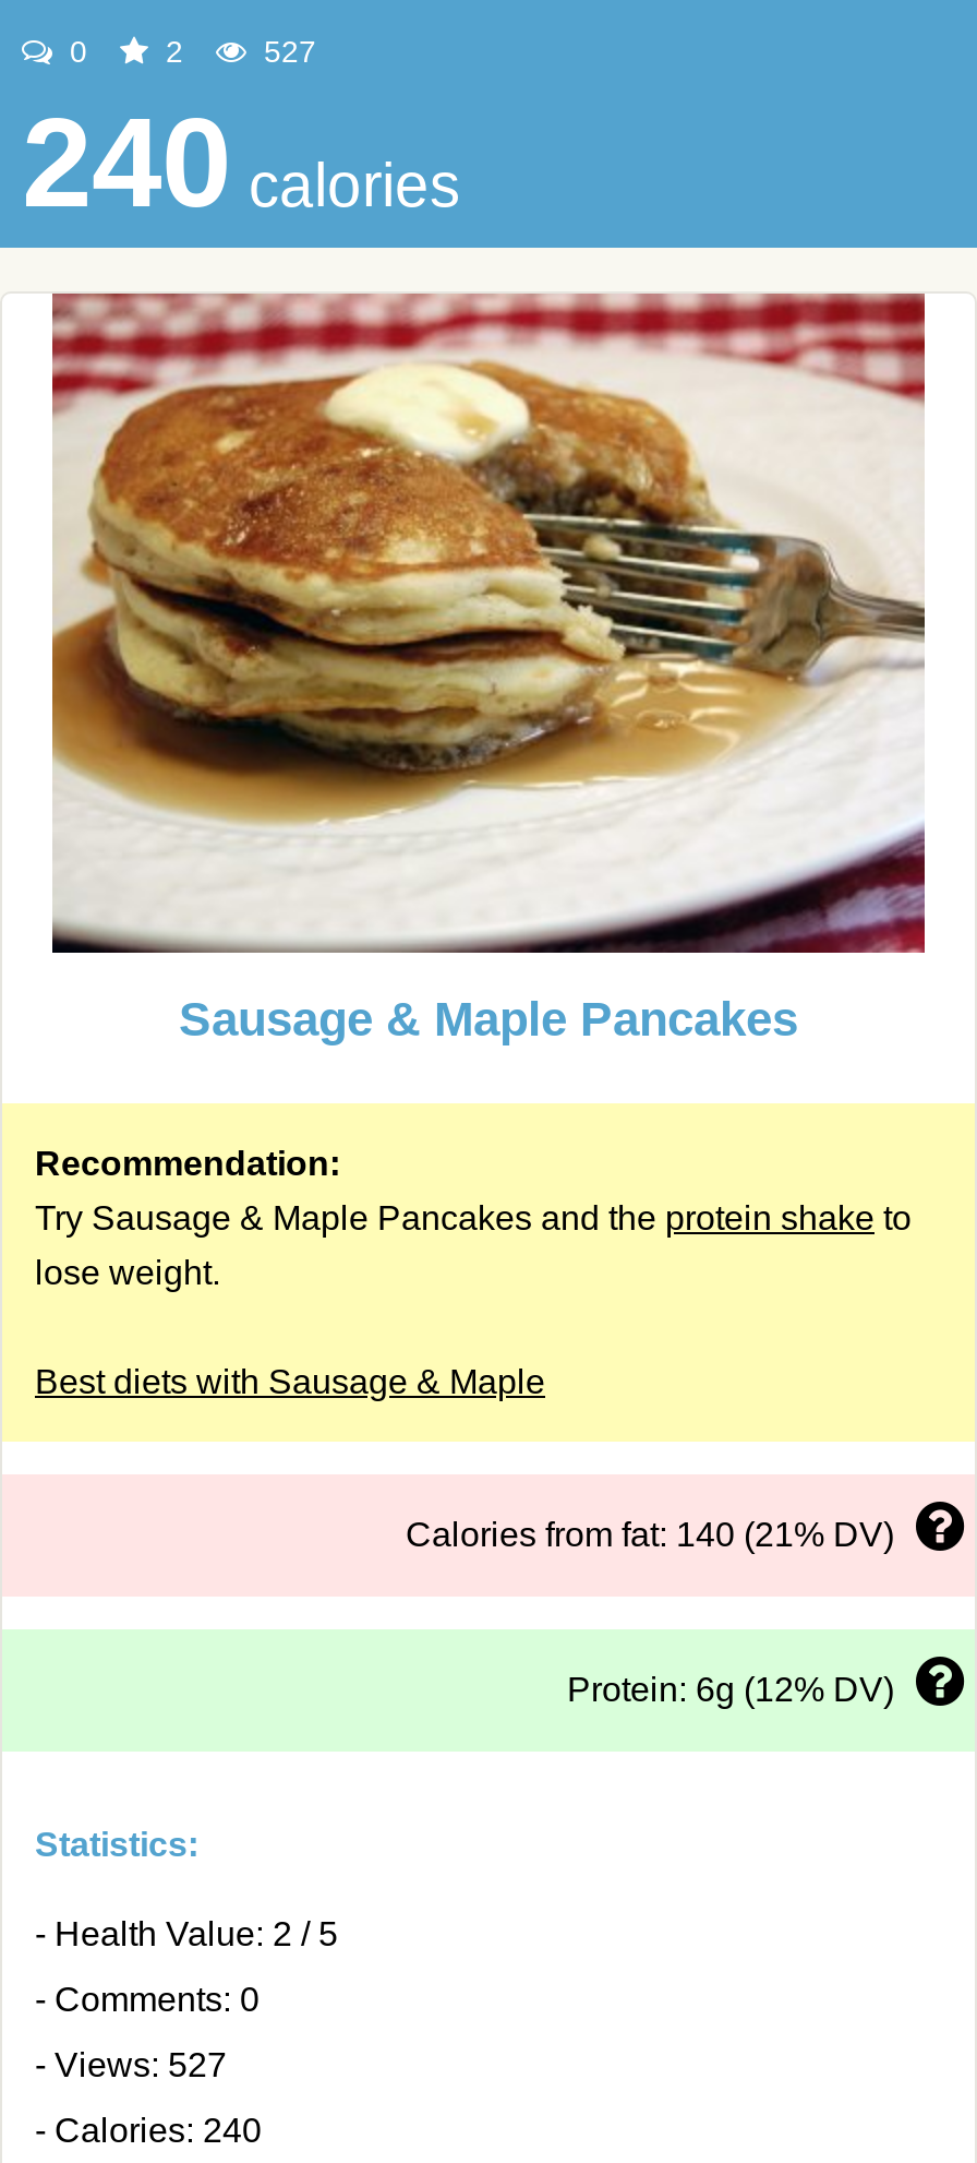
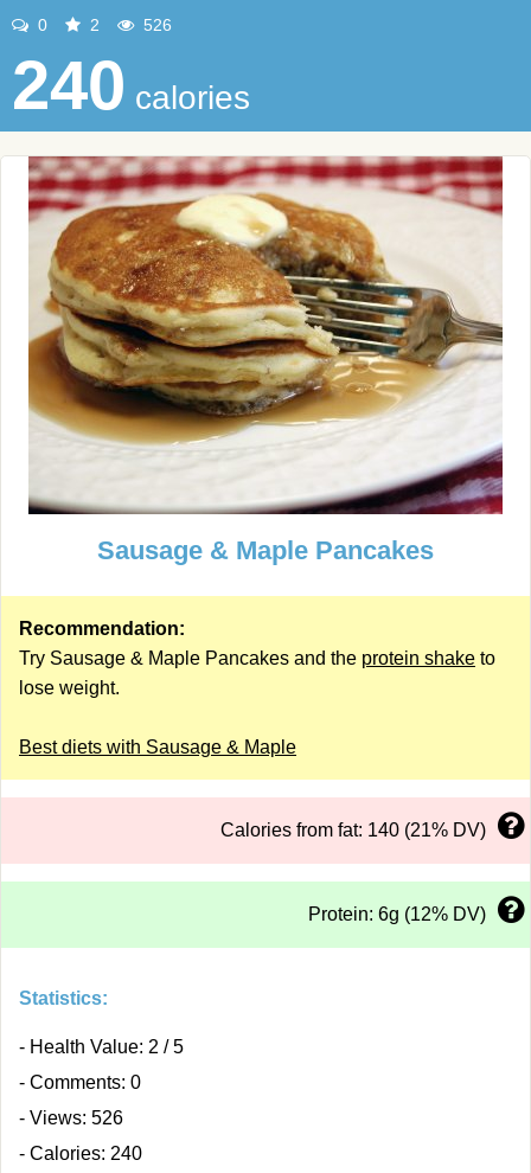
- 527
+ 526

- - Views: 527
+ - Views: 526
